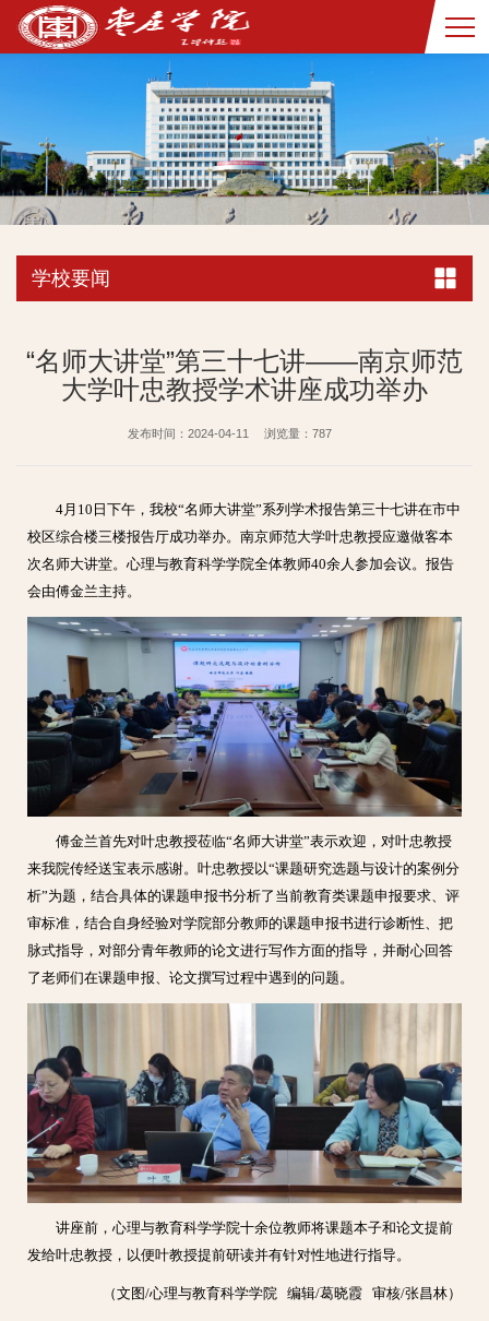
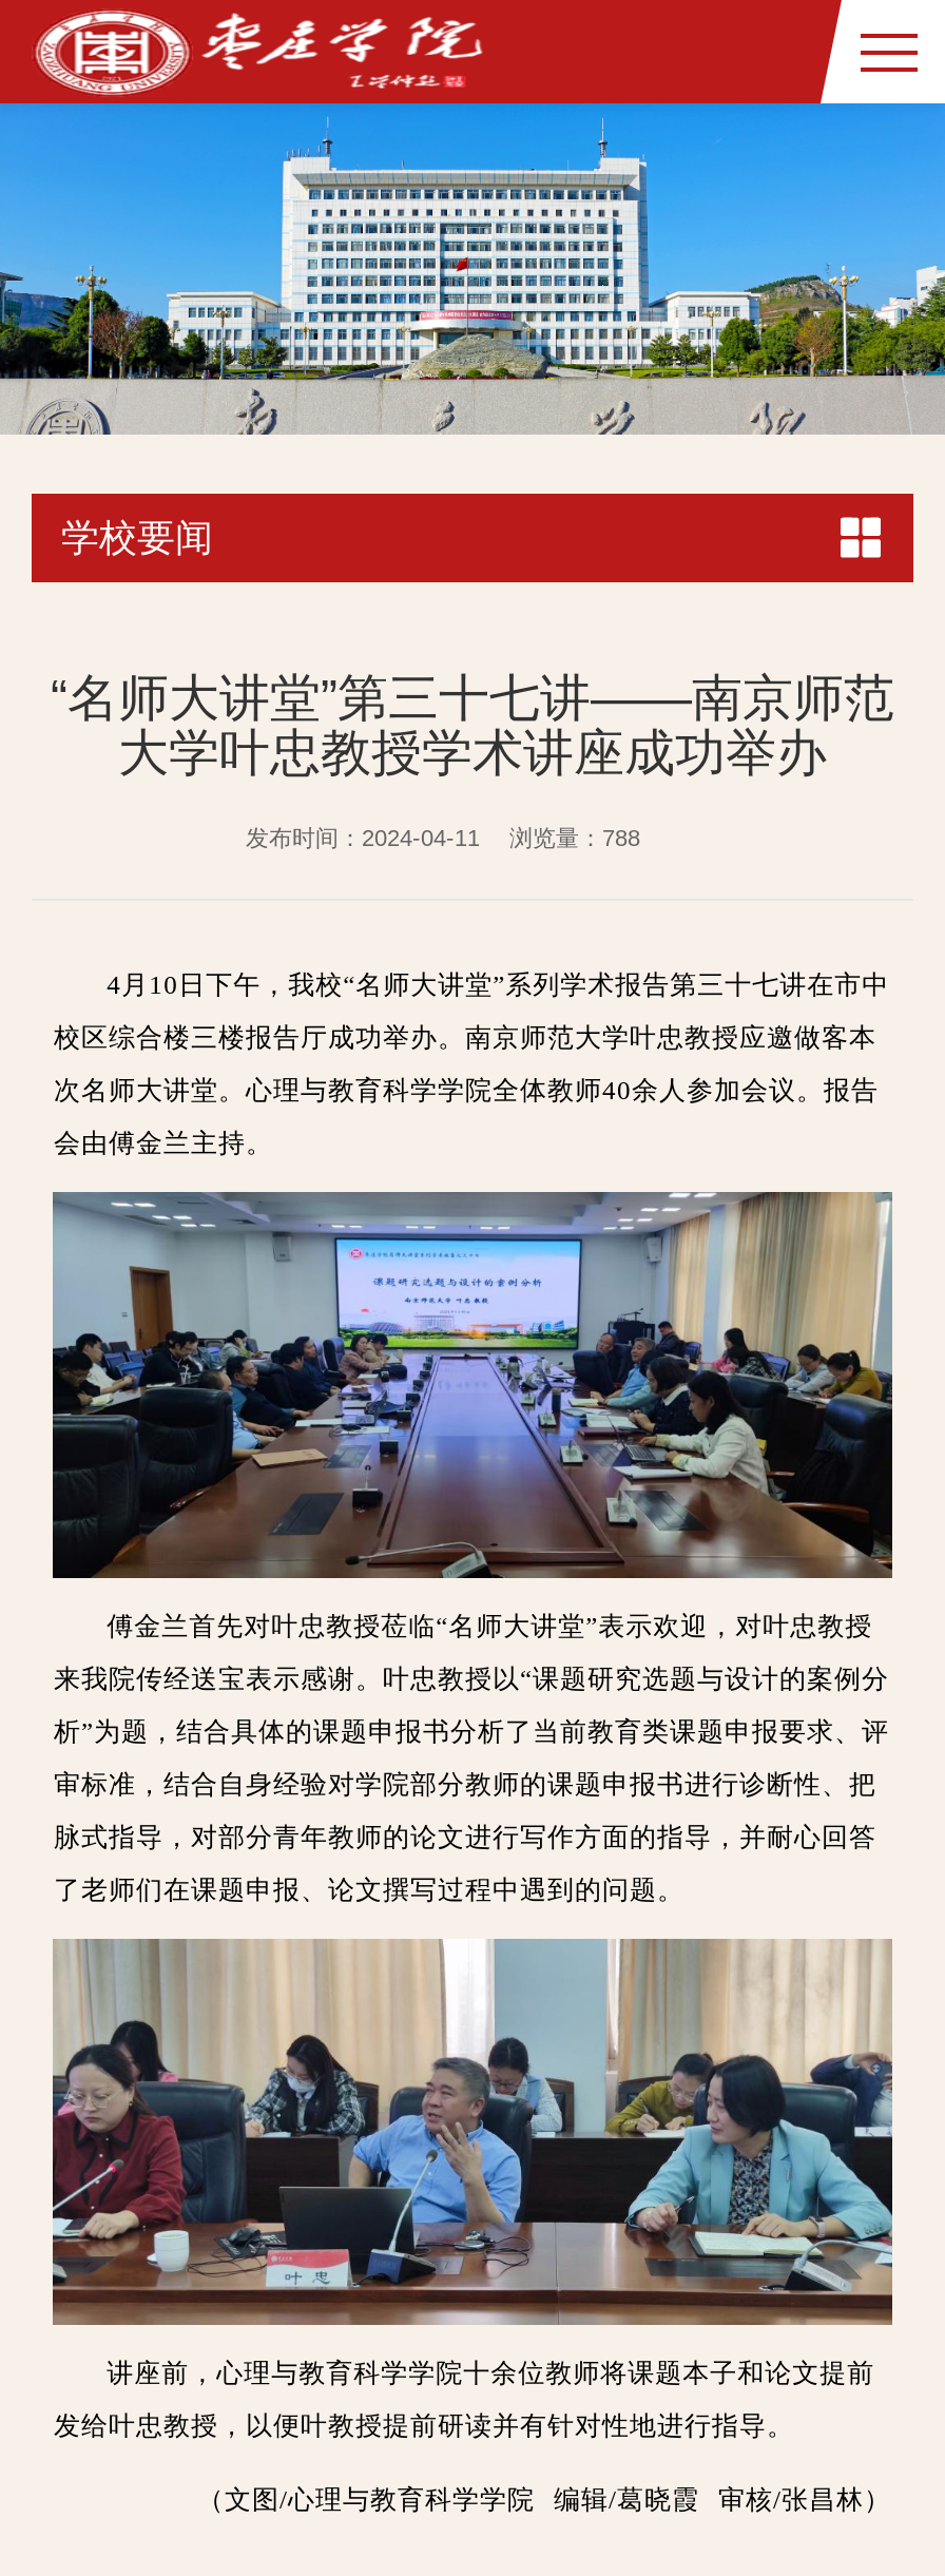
- 发布时间：2024-04-11 浏览量：787
+ 发布时间：2024-04-11 浏览量：788
